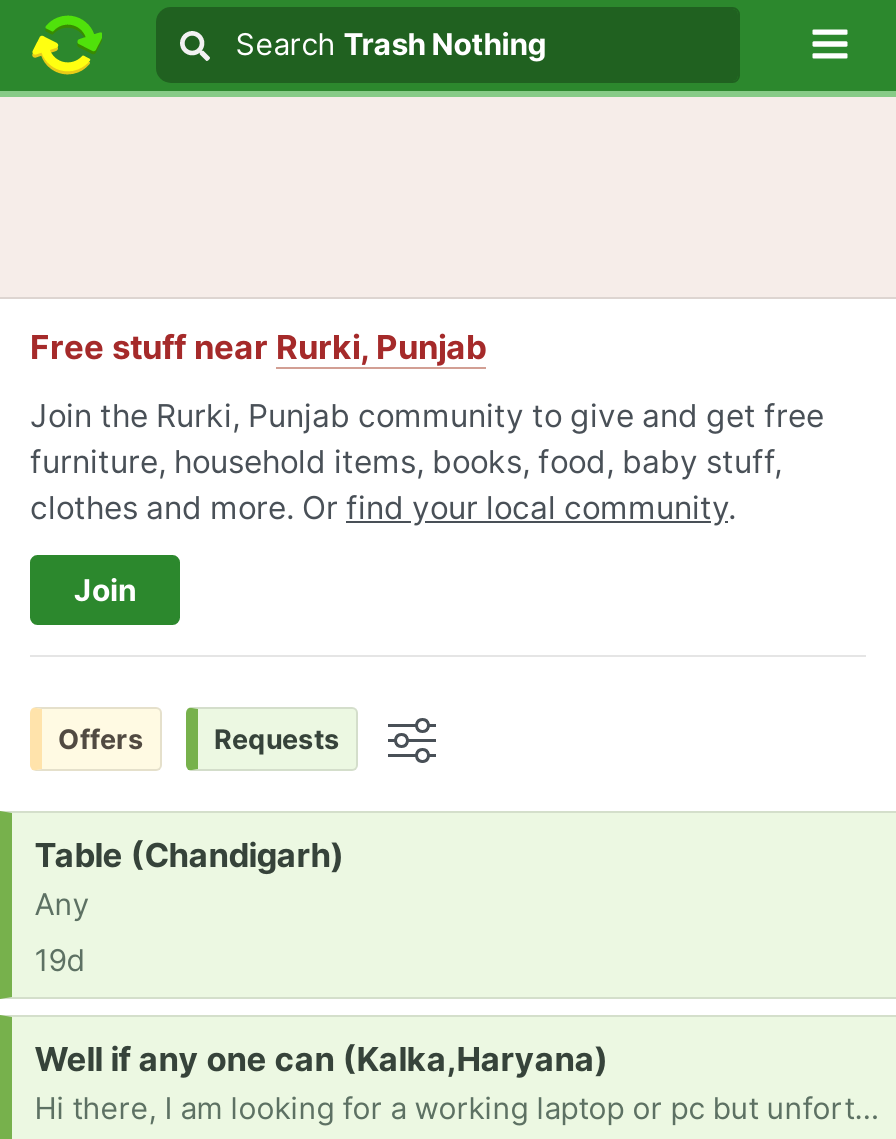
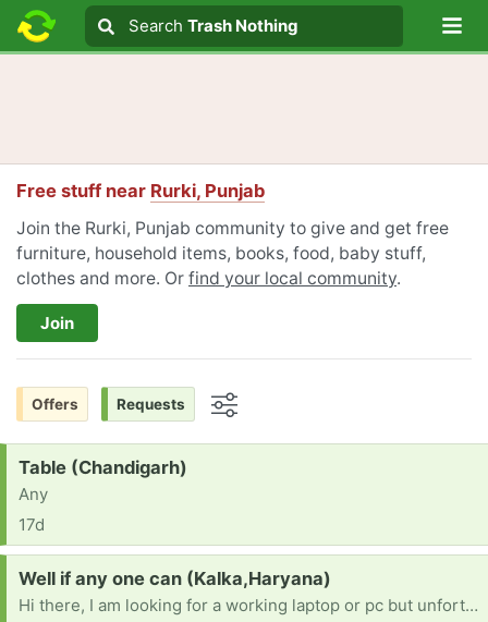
- 19d
+ 17d
